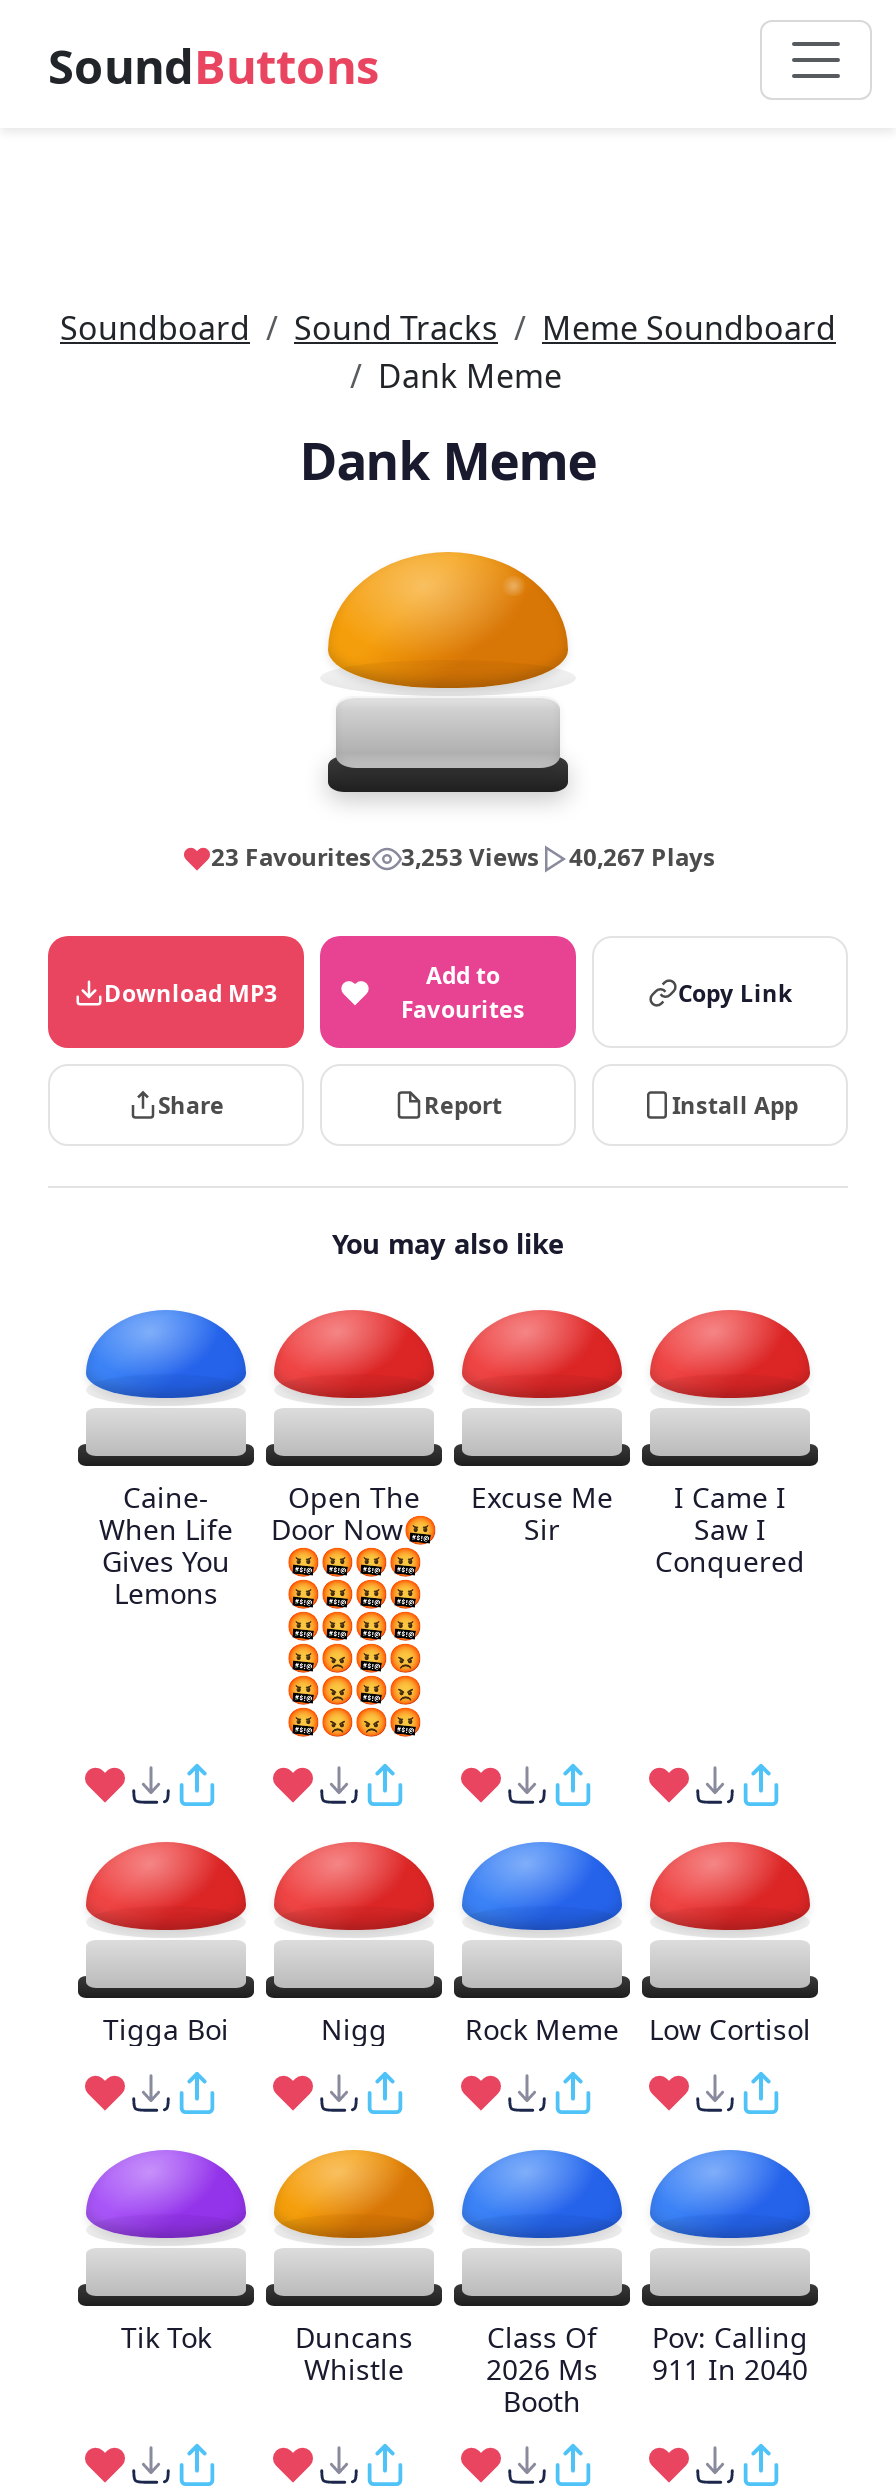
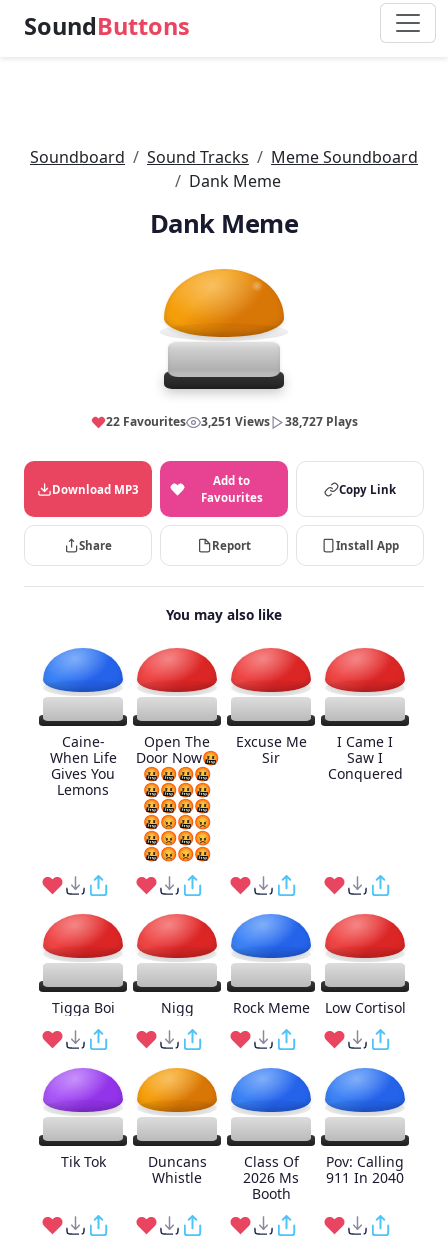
- 23 Favourites
+ 22 Favourites

- 3,253 Views
+ 3,251 Views

- 40,267 Plays
+ 38,727 Plays
